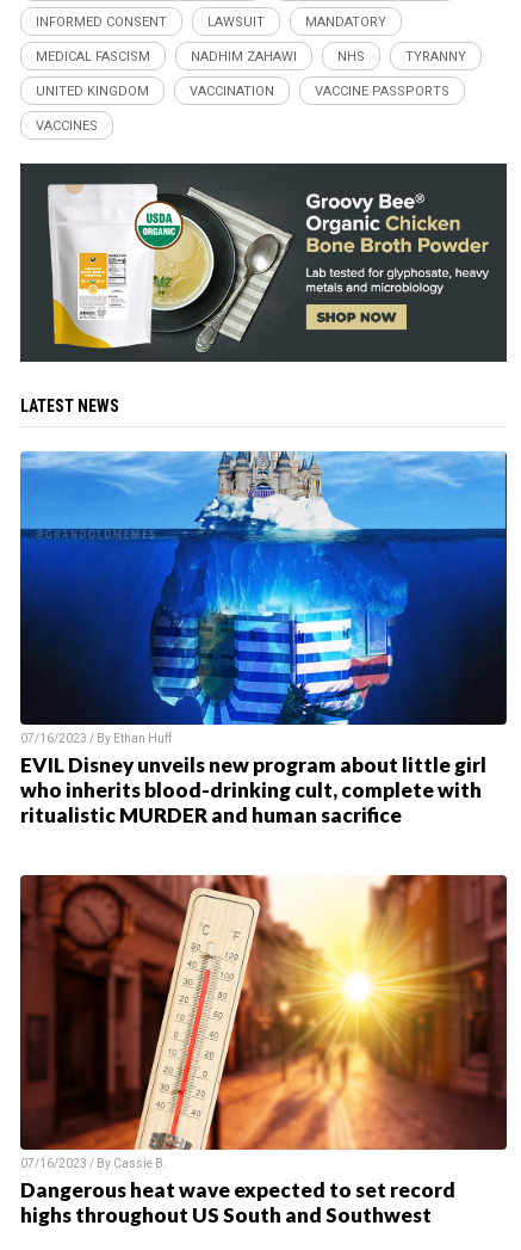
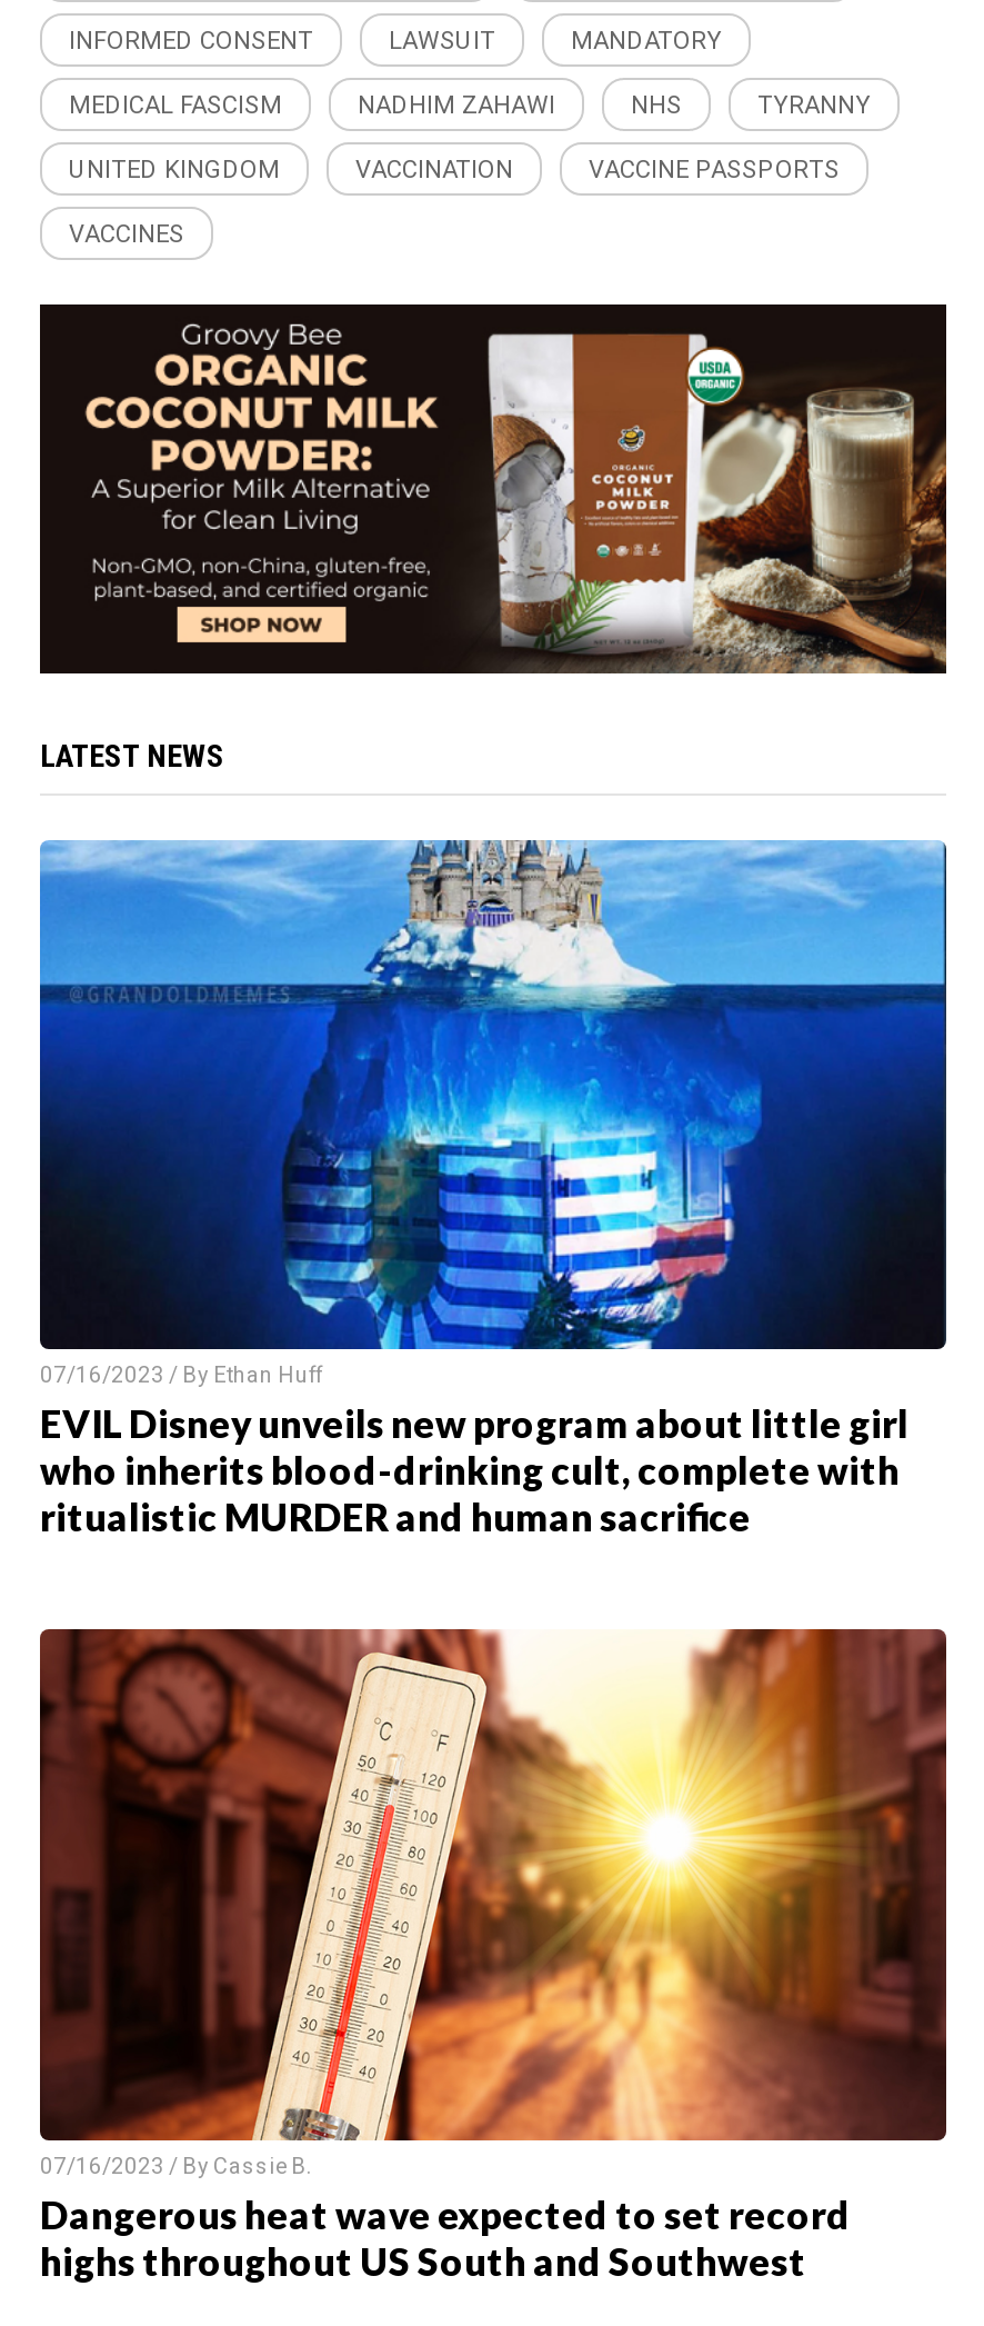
- [image]
+ [image]
